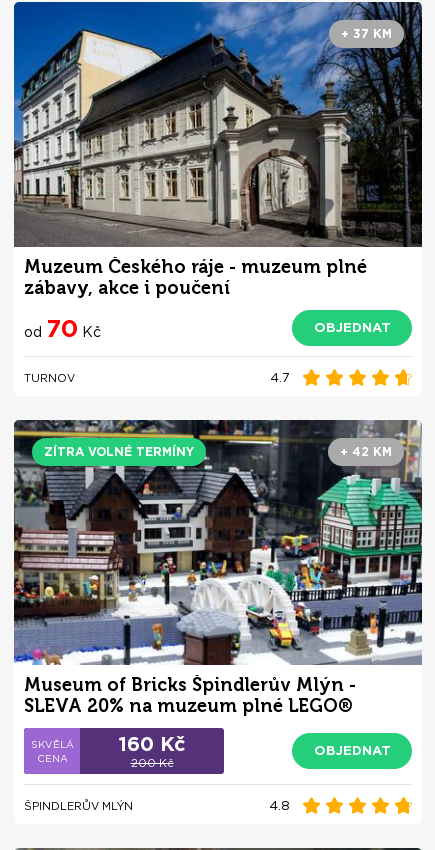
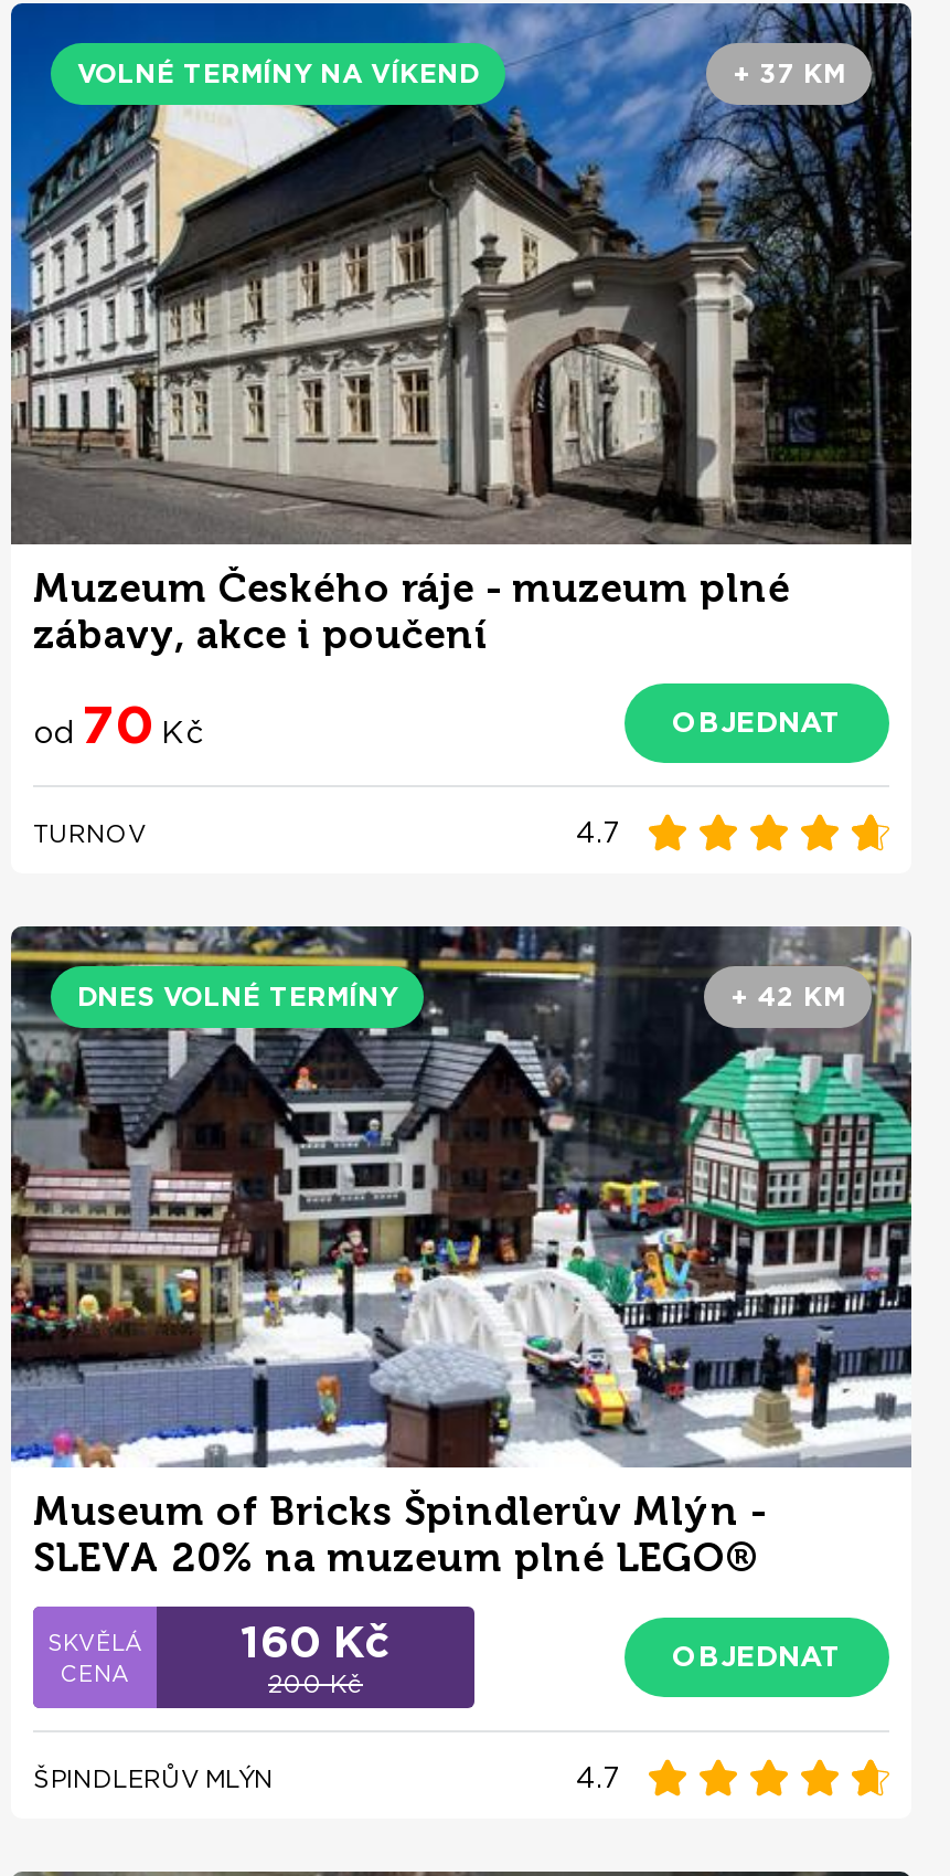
+ VOLNÉ TERMÍNY NA VÍKEND

- ZÍTRA VOLNÉ TERMÍNY
+ DNES VOLNÉ TERMÍNY

- 4.8
+ 4.7
